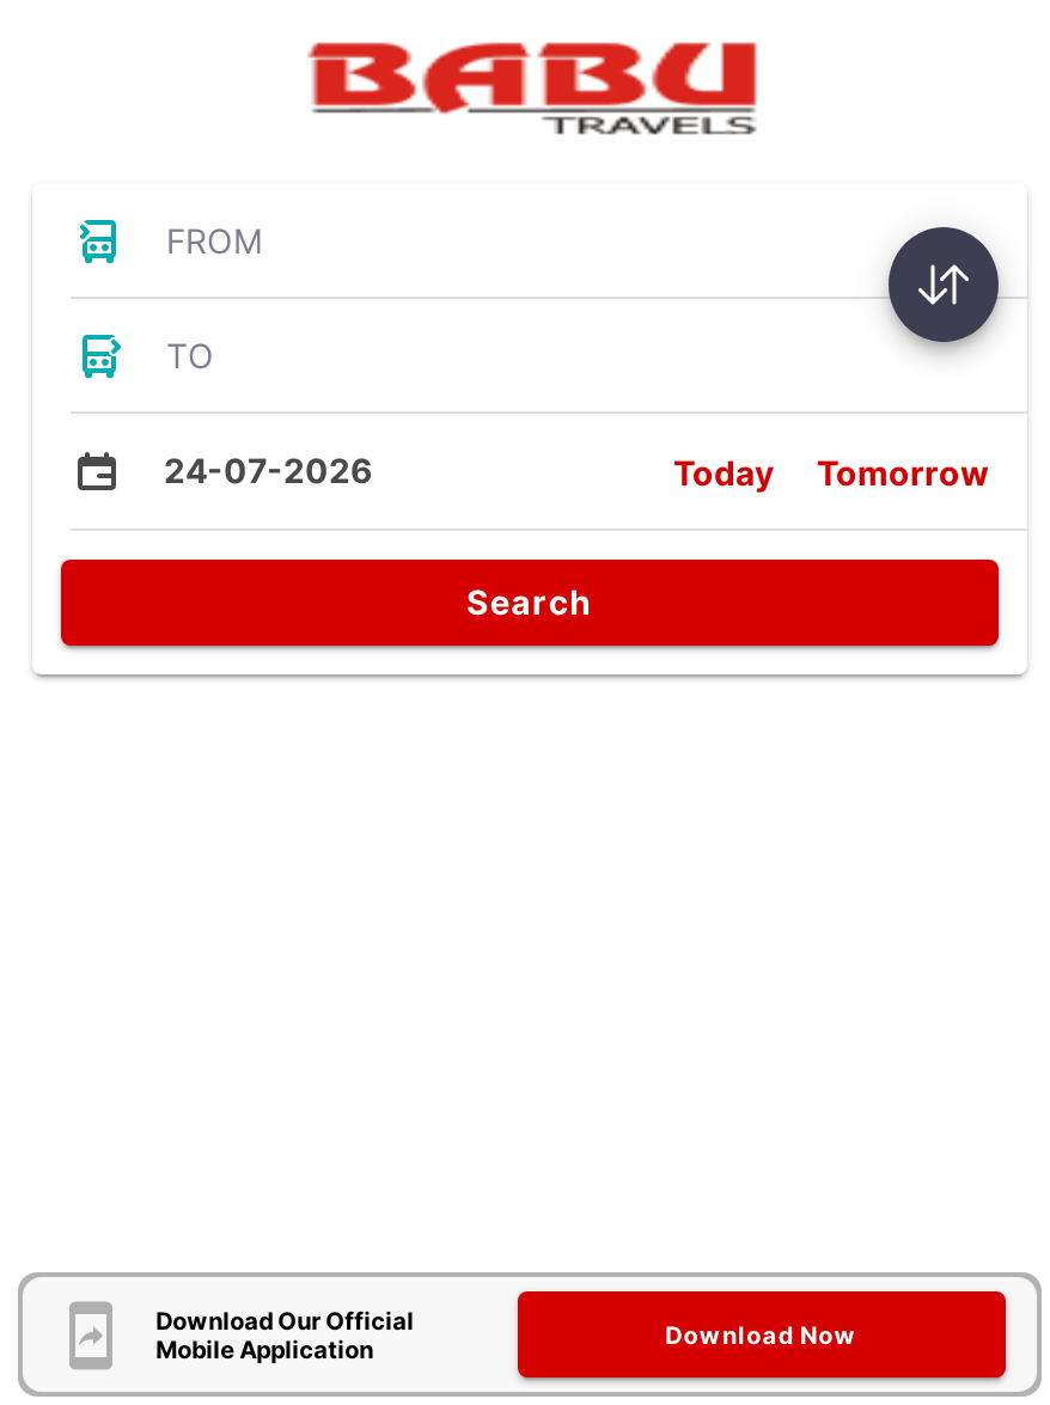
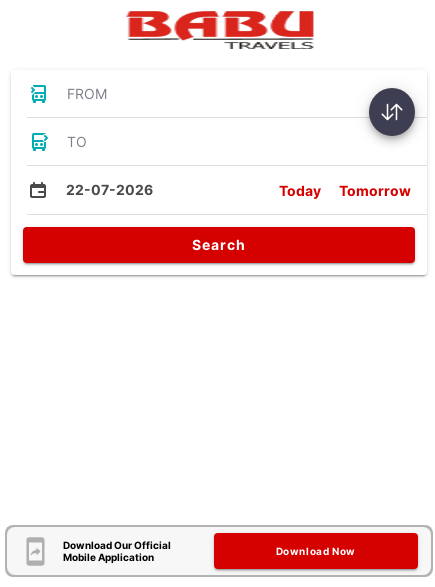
- 24-07-2026
+ 22-07-2026
